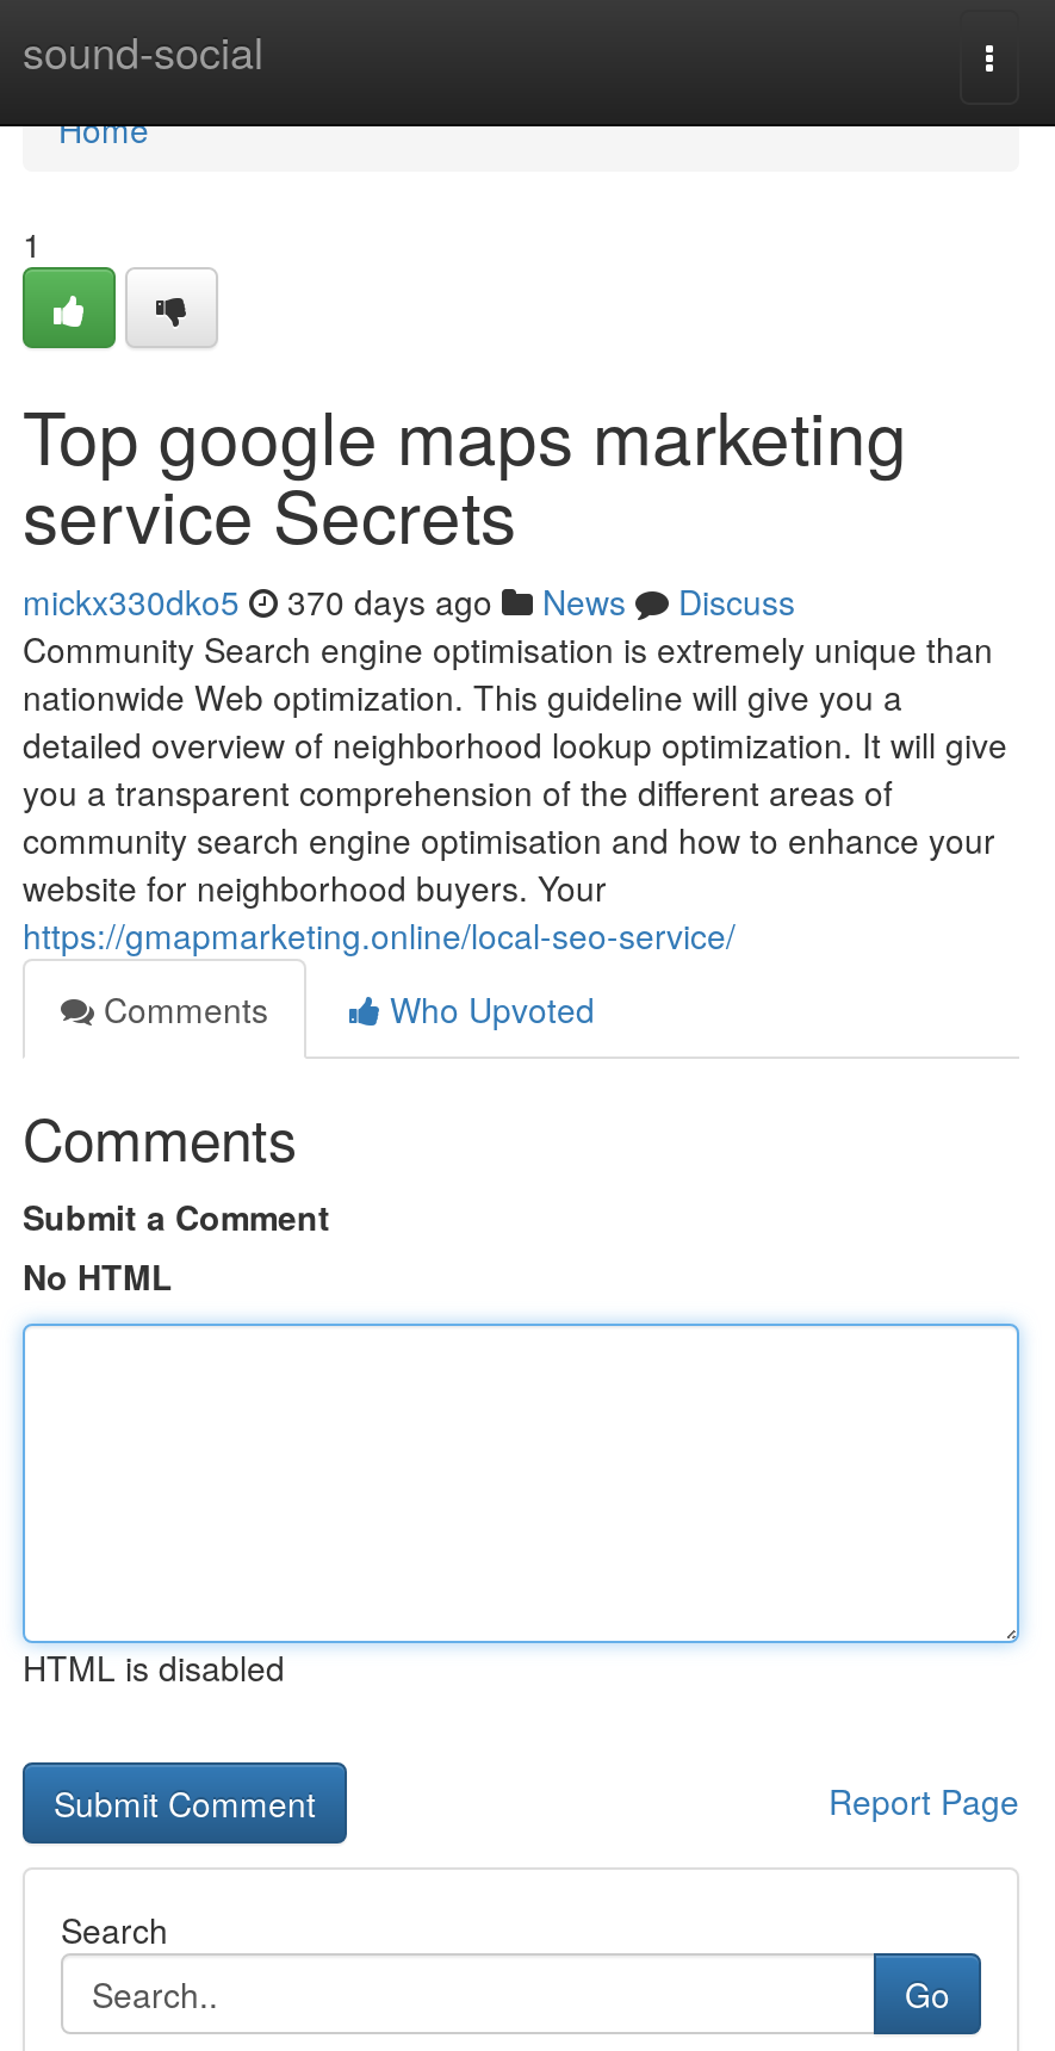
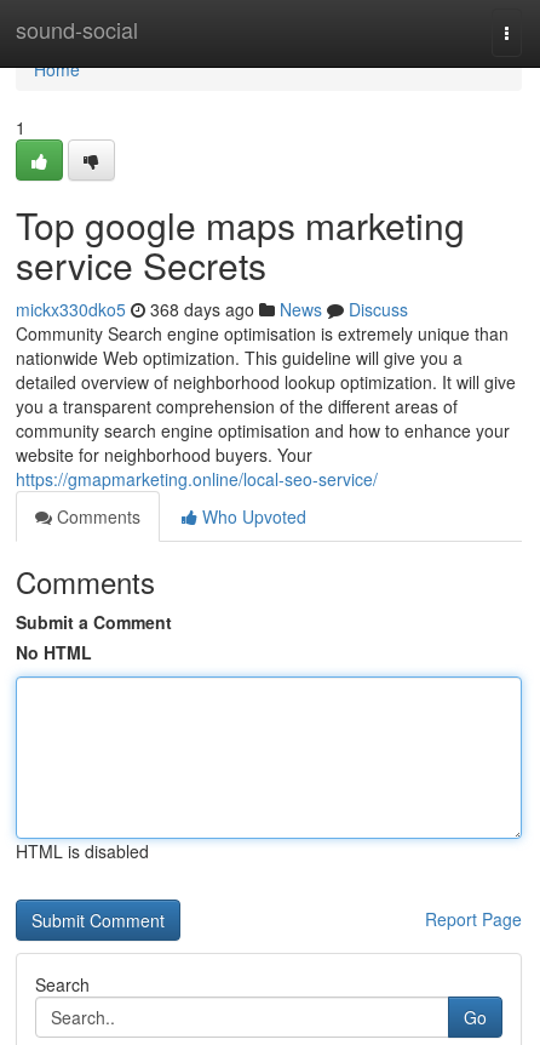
- mickx330dko5 370 days ago News Discuss
+ mickx330dko5 368 days ago News Discuss
